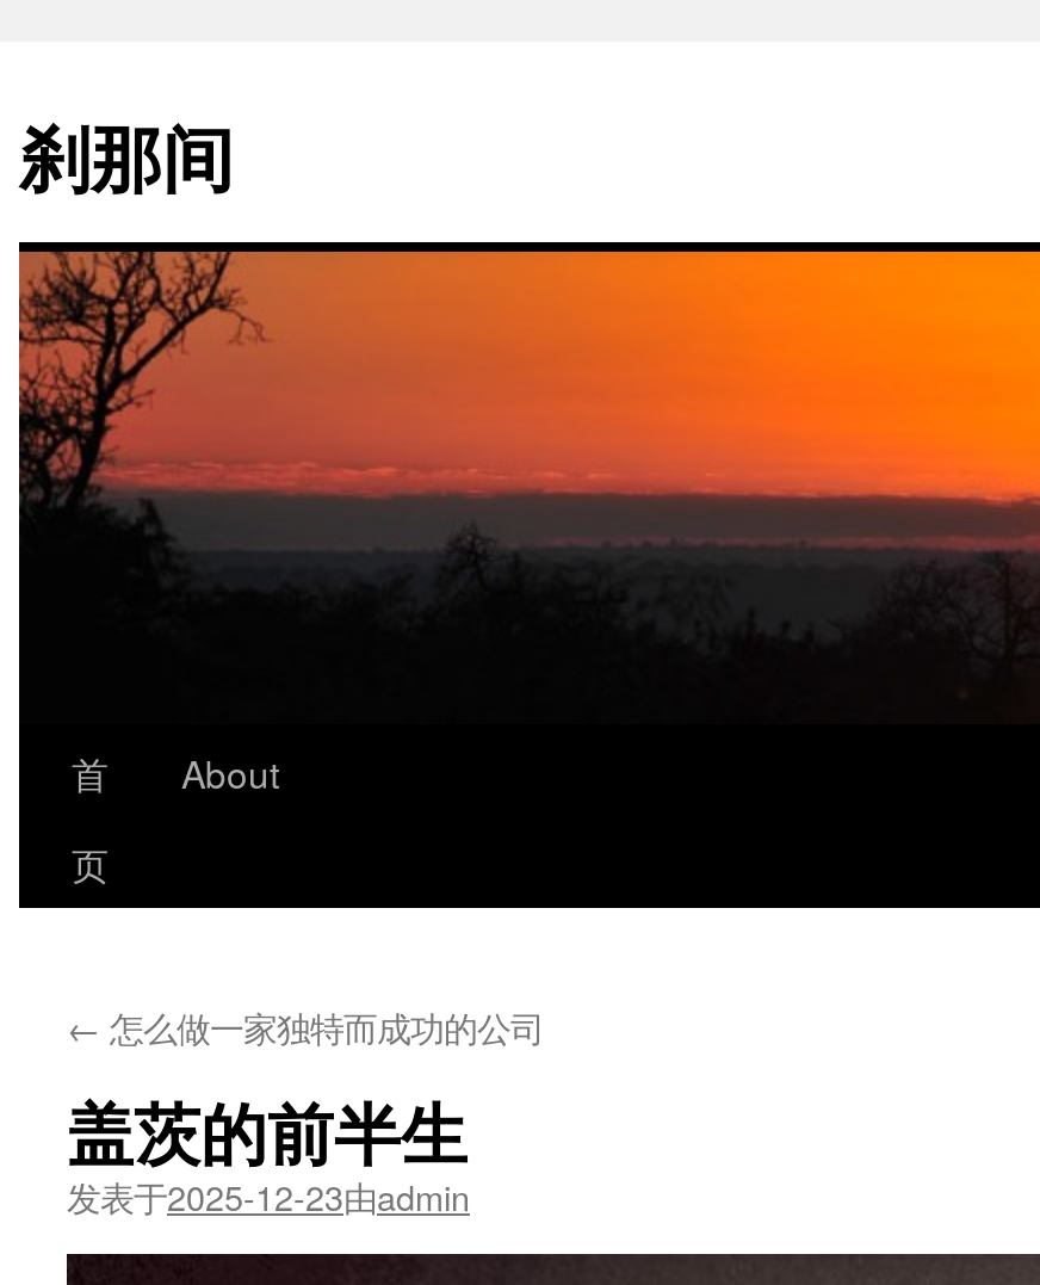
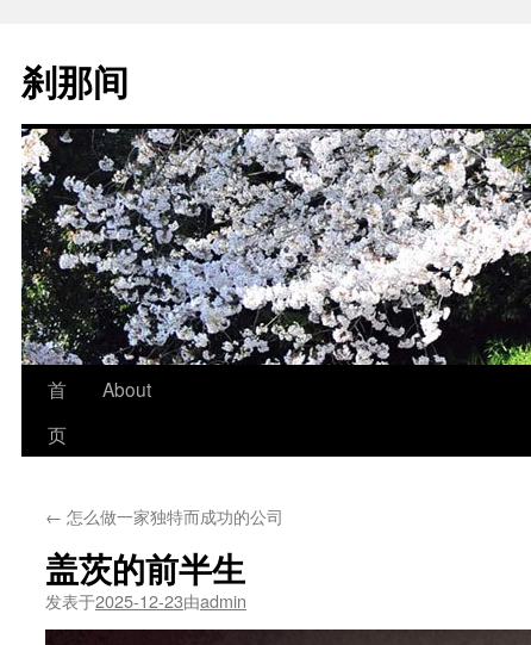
- [image]
+ [image]
